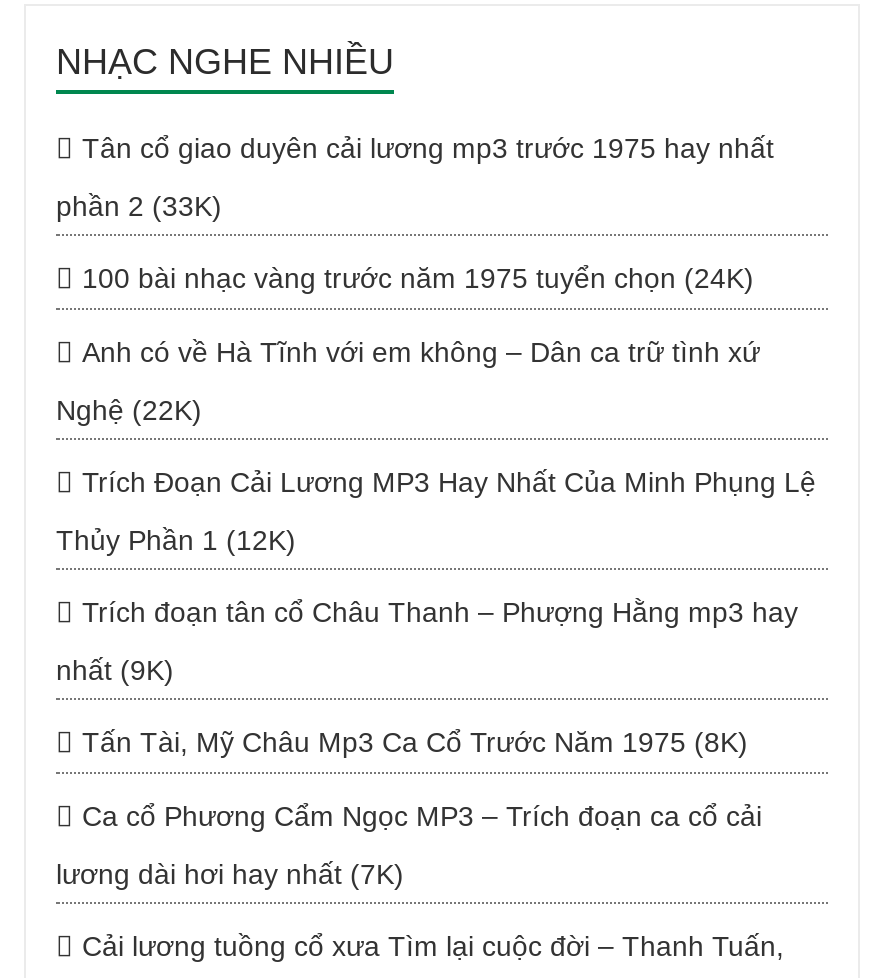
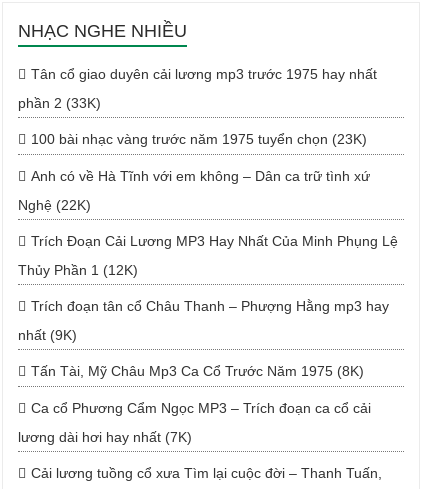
- 100 bài nhạc vàng trước năm 1975 tuyển chọn (24K)
+ 100 bài nhạc vàng trước năm 1975 tuyển chọn (23K)
